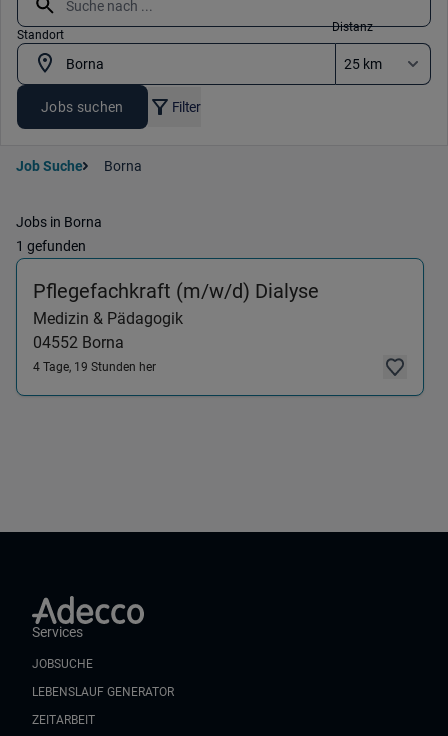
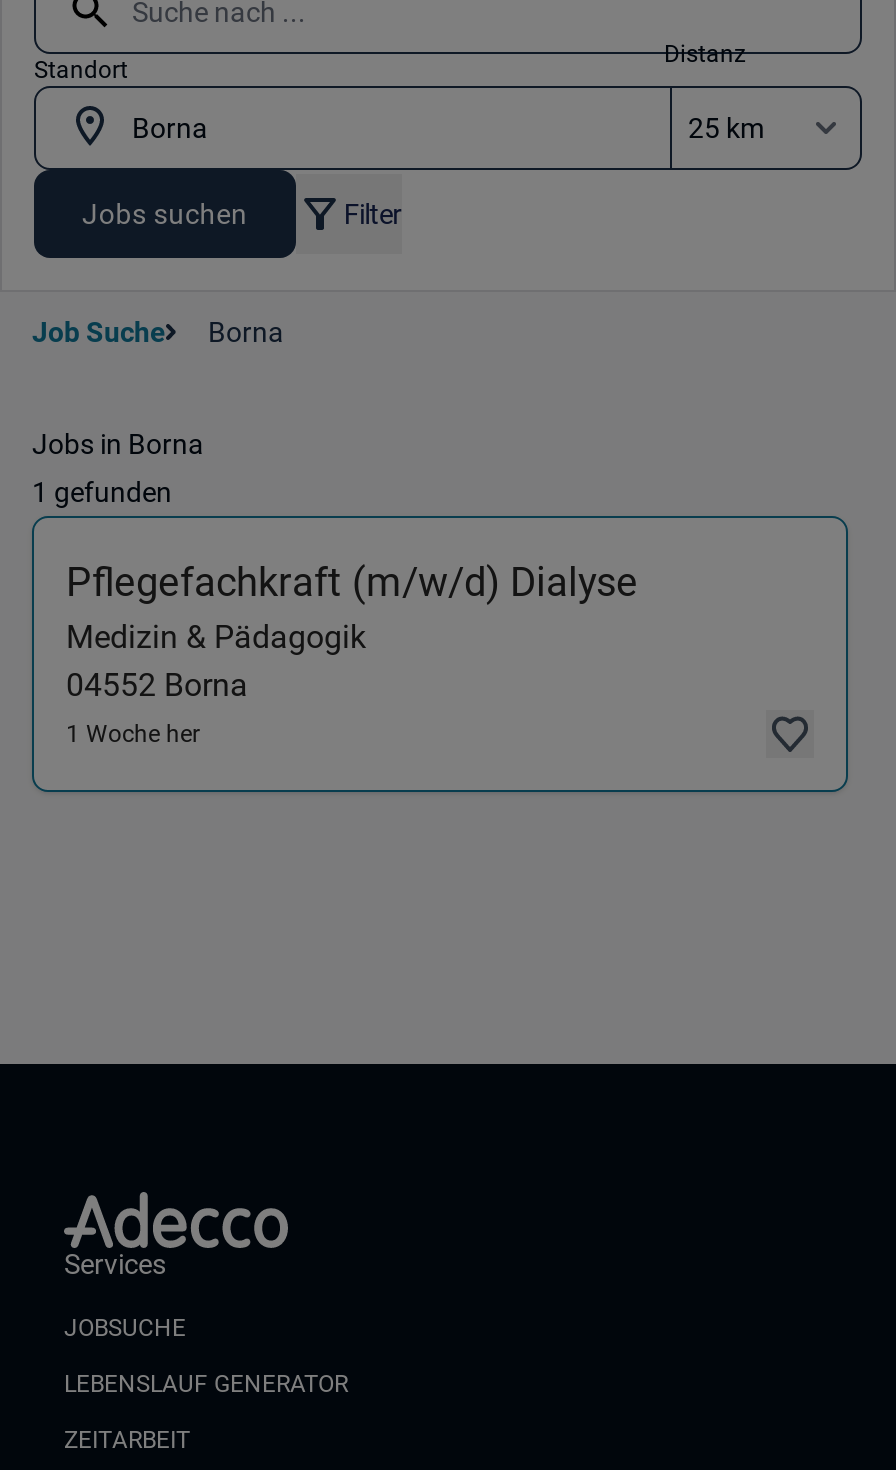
- 4 Tage, 19 Stunden her
+ 1 Woche her
